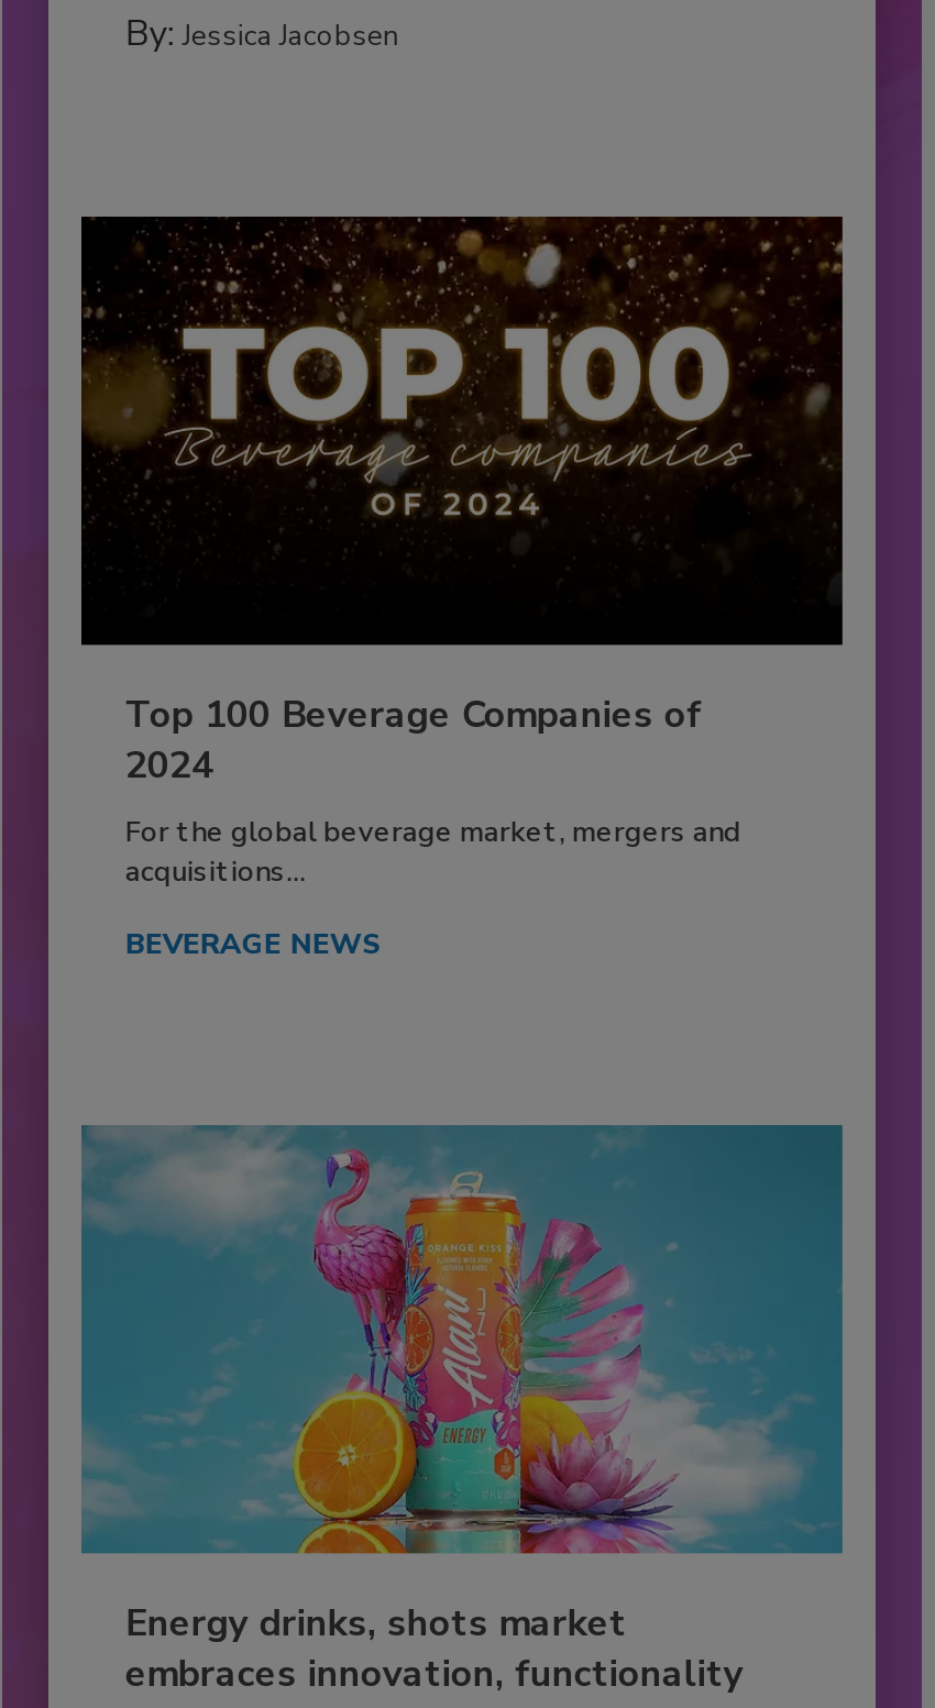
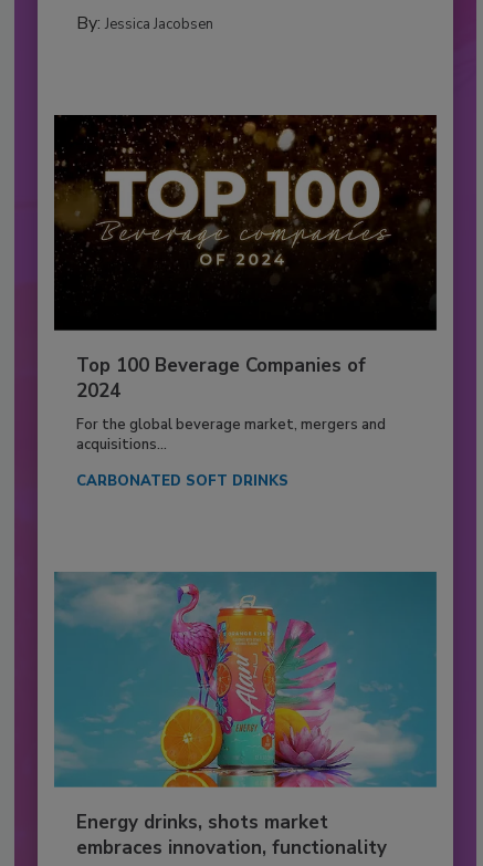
- BEVERAGE NEWS
+ CARBONATED SOFT DRINKS
